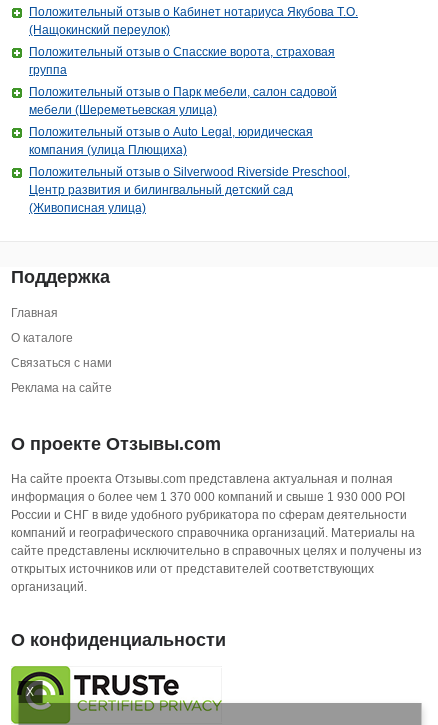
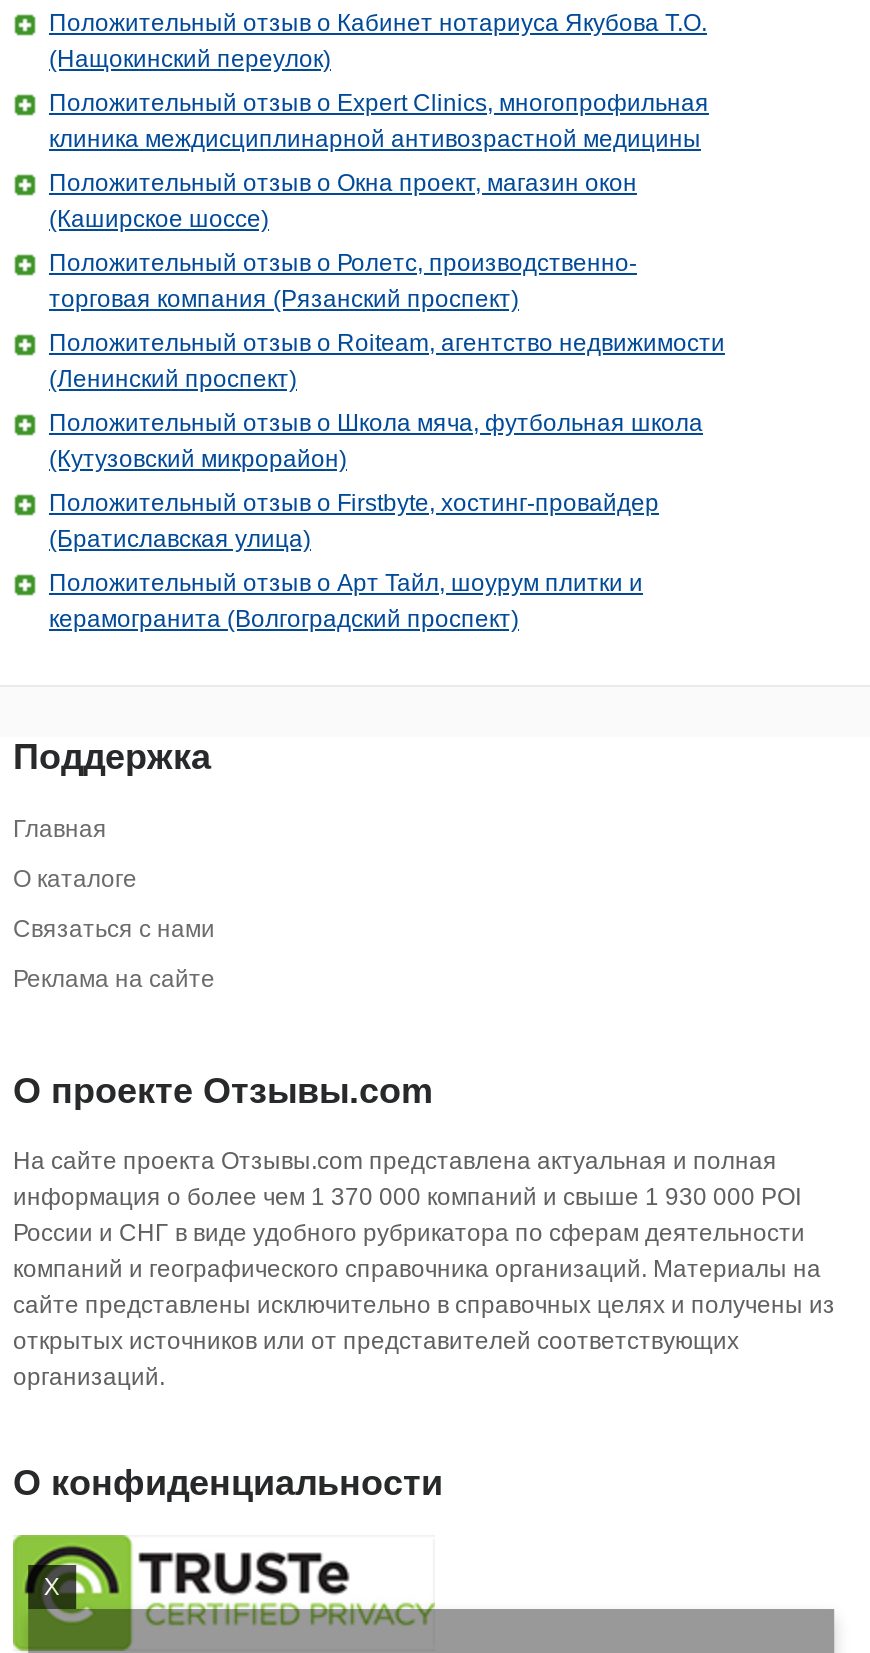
- Положительный отзыв о Спасские ворота, страховая
- группа
- Положительный отзыв о Парк мебели, салон садовой
- мебели (Шереметьевская улица)
- Положительный отзыв о Auto Legal, юридическая
- компания (улица Плющиха)
- Положительный отзыв о Silverwood Riverside Preschool,
- Центр развития и билингвальный детский сад
- (Живописная улица)
+ Положительный отзыв о Expert Clinics, многопрофильная
+ клиника междисциплинарной антивозрастной медицины
+ Положительный отзыв о Окна проект, магазин окон
+ (Каширское шоссе)
+ Положительный отзыв о Ролетс, производственно-
+ торговая компания (Рязанский проспект)
+ Положительный отзыв о Roiteam, агентство недвижимости
+ (Ленинский проспект)
+ Положительный отзыв о Школа мяча, футбольная школа
+ (Кутузовский микрорайон)
+ Положительный отзыв о Firstbyte, хостинг-провайдер
+ (Братиславская улица)
+ Положительный отзыв о Арт Тайл, шоурум плитки и
+ керамогранита (Волгоградский проспект)
